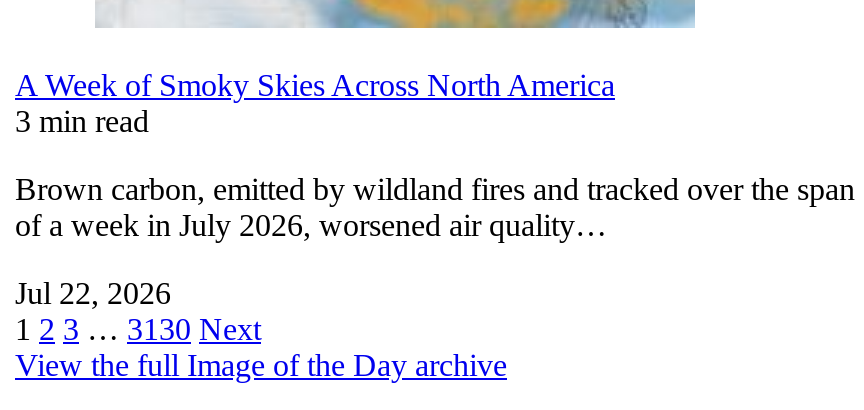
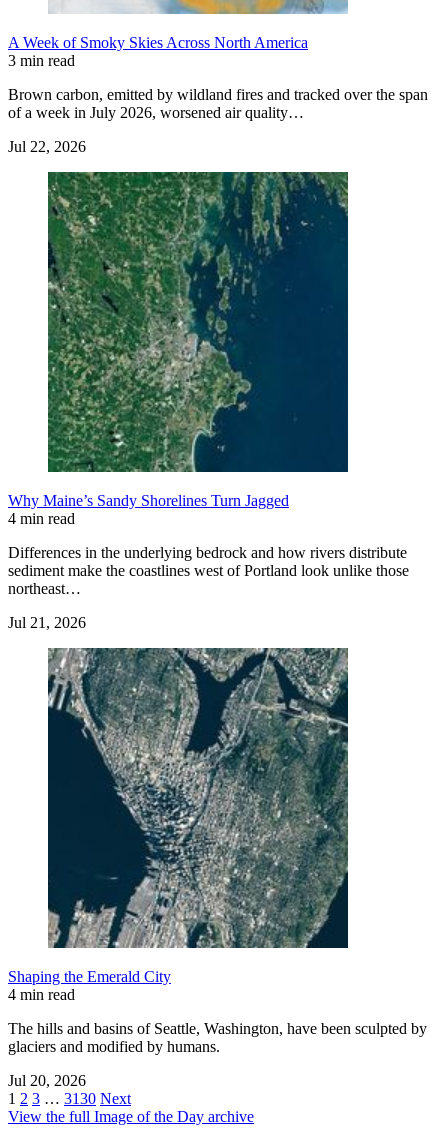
+ [image]
+ Why Maine’s Sandy Shorelines Turn Jagged
+ 4 min read
+ Differences in the underlying bedrock and how rivers distribute
+ sediment make the coastlines west of Portland look unlike those
+ northeast…
+ Jul 21, 2026

+ [image]
+ Shaping the Emerald City
+ 4 min read
+ The hills and basins of Seattle, Washington, have been sculpted by
+ glaciers and modified by humans.
+ Jul 20, 2026
